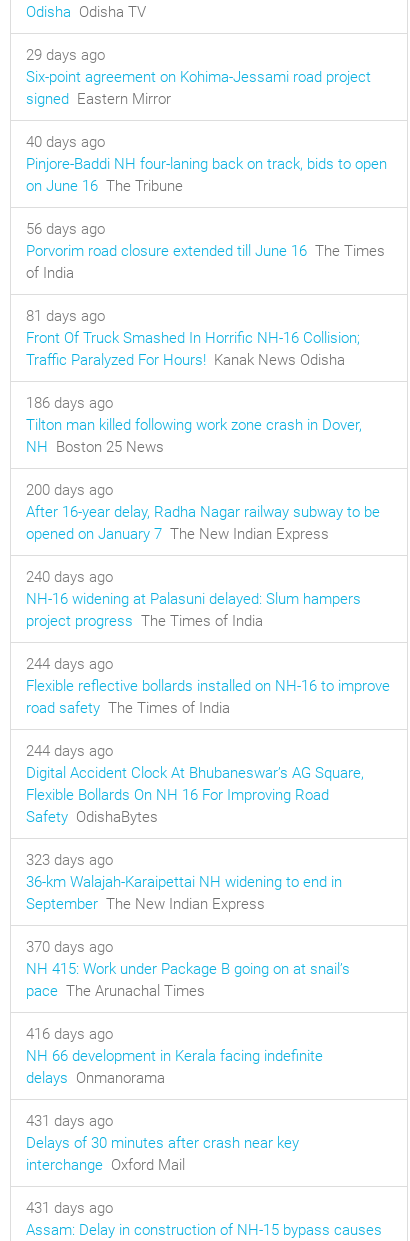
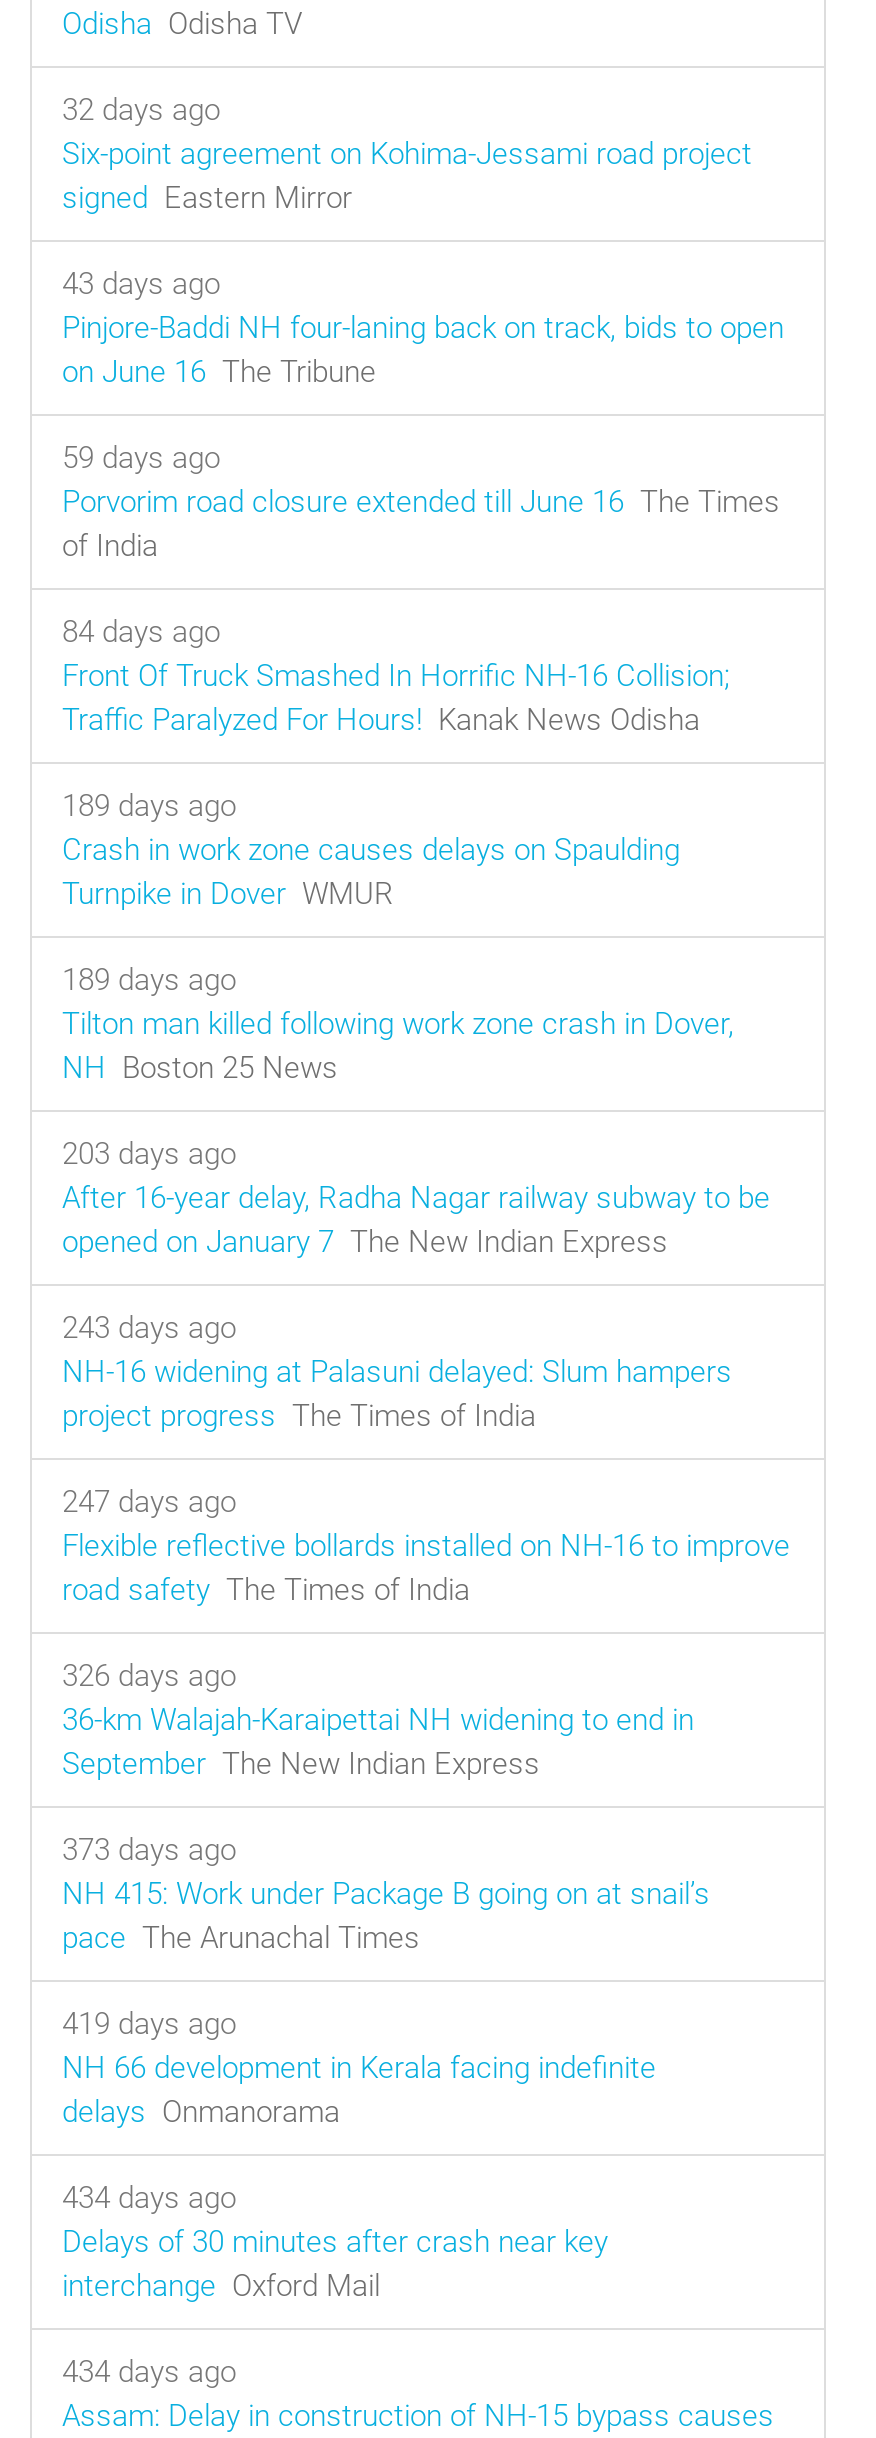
- 29 days ago
+ 32 days ago

- 40 days ago
+ 43 days ago

- 56 days ago
+ 59 days ago

- 81 days ago
+ 84 days ago

- 186 days ago
+ 189 days ago
+ Crash in work zone causes delays on Spaulding
+ Turnpike in Dover WMUR
+ 189 days ago

moved down: Tilton man killed following work zone crash in Dover, | NH Boston 25 News

- 200 days ago
+ 203 days ago

moved down: After 16-year delay, Radha Nagar railway subway to be | opened on January 7 The New Indian Express

- 240 days ago
+ 243 days ago

moved down: NH-16 widening at Palasuni delayed: Slum hampers | project progress The Times of India

- 244 days ago
+ 247 days ago

moved down: Flexible reflective bollards installed on NH-16 to improve | road safety The Times of India

- 244 days ago
- Digital Accident Clock At Bhubaneswar’s AG Square,
- Flexible Bollards On NH 16 For Improving Road
- Safety OdishaBytes
- 323 days ago
+ 326 days ago

- 370 days ago
+ 373 days ago

- 416 days ago
+ 419 days ago

- 431 days ago
+ 434 days ago

- 431 days ago
+ 434 days ago
